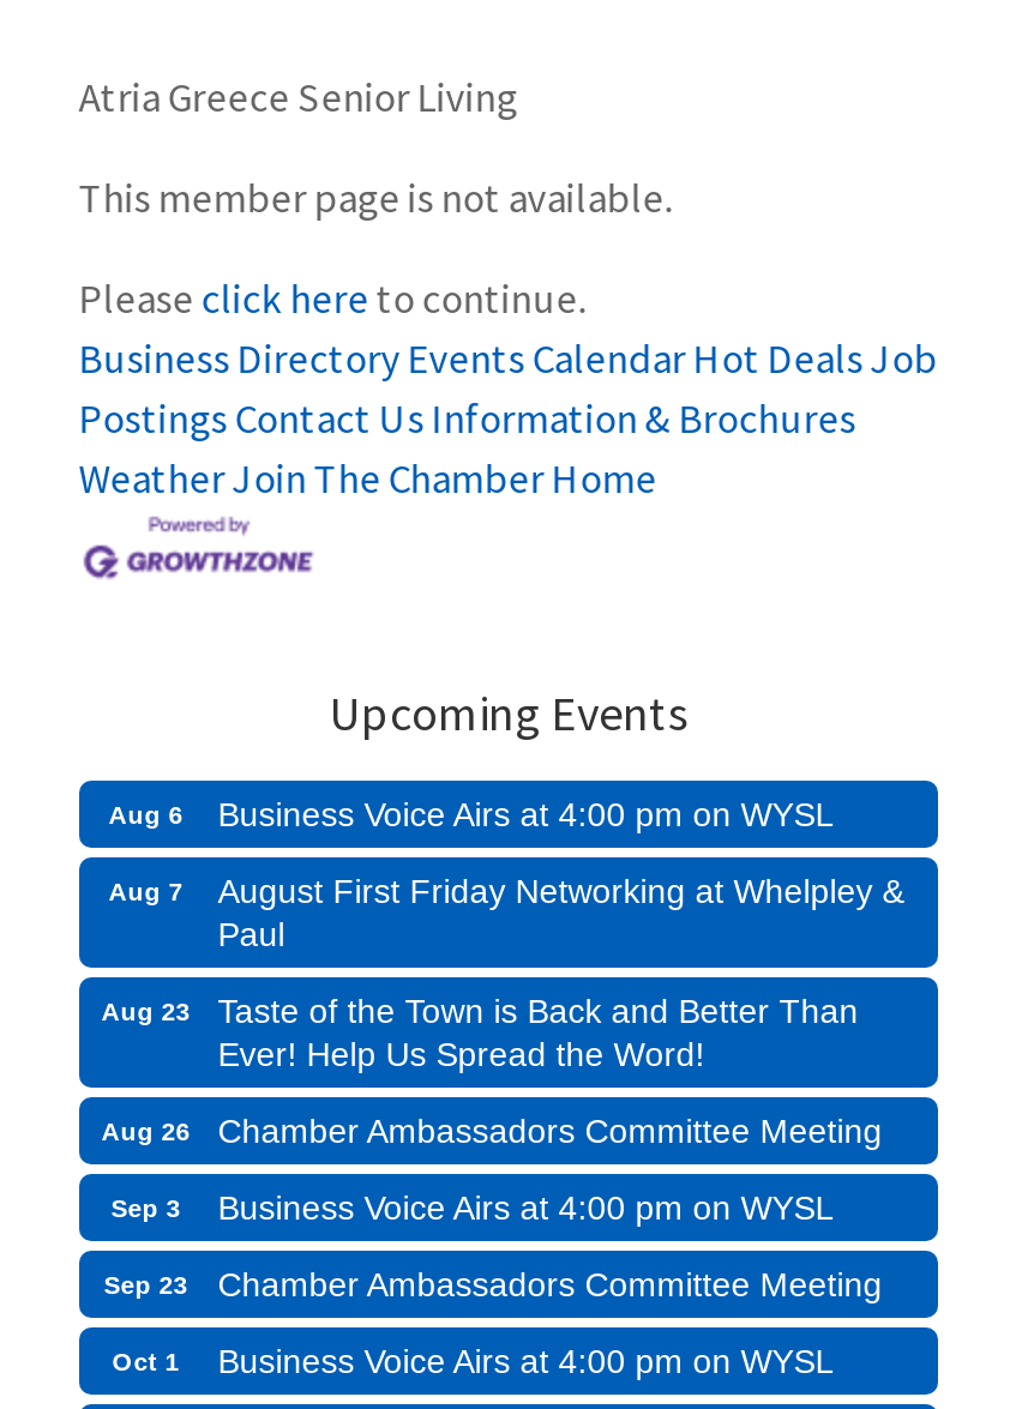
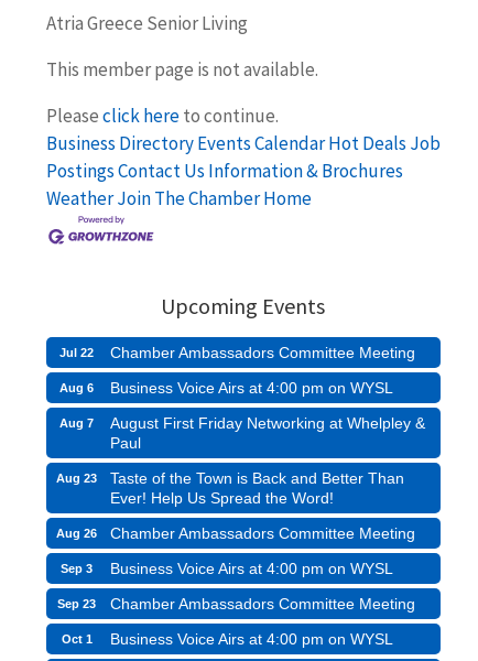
+ Jul 22
+ Chamber Ambassadors Committee Meeting
